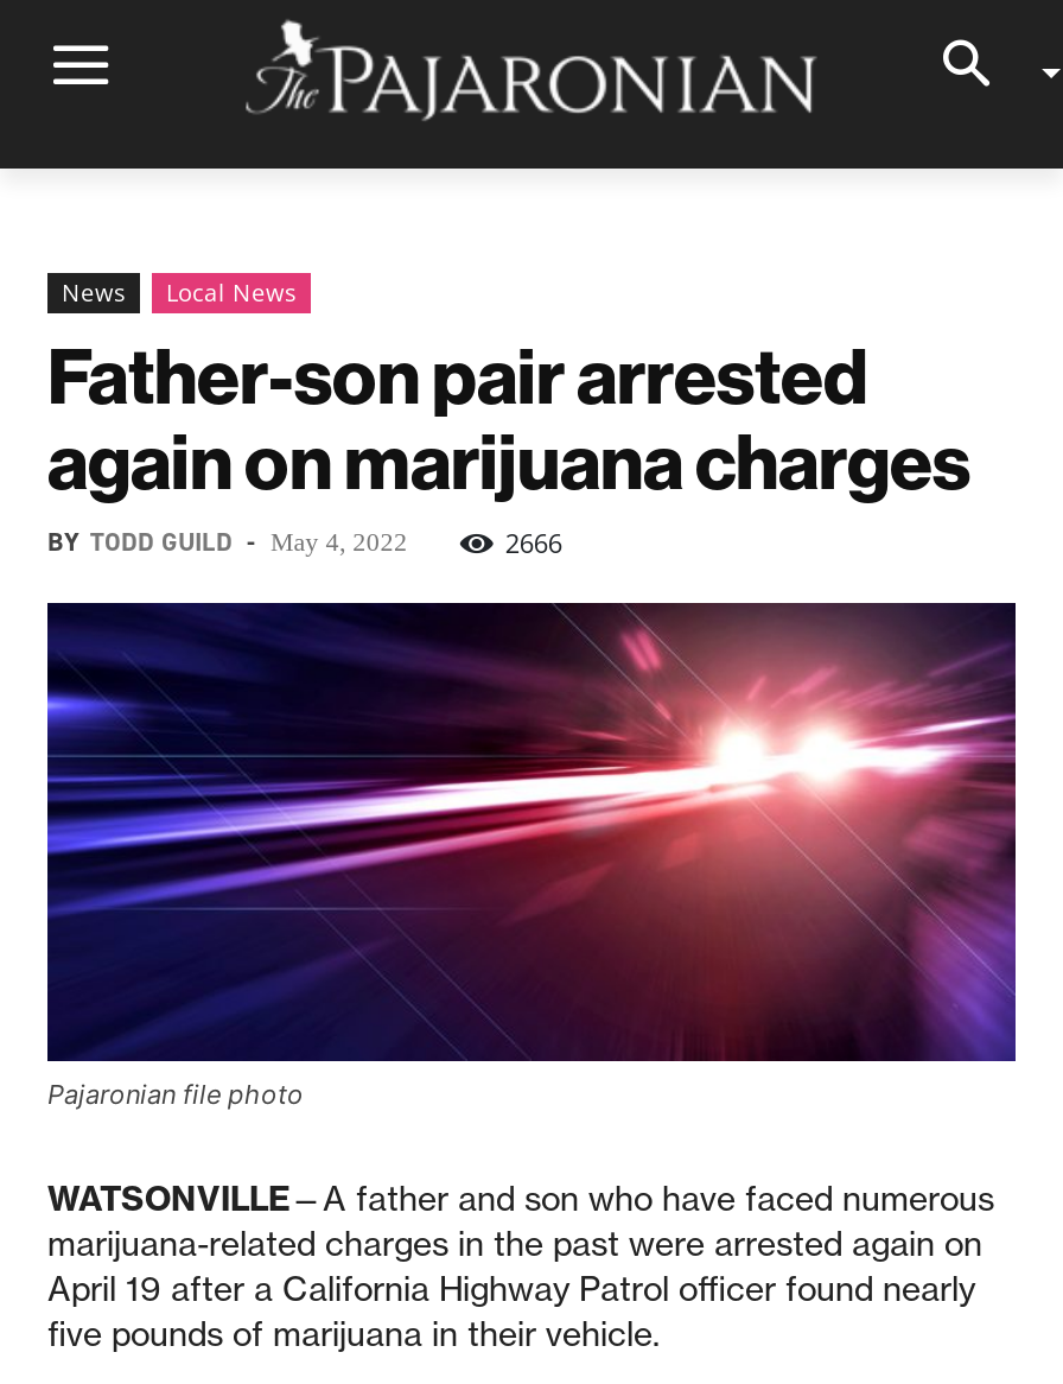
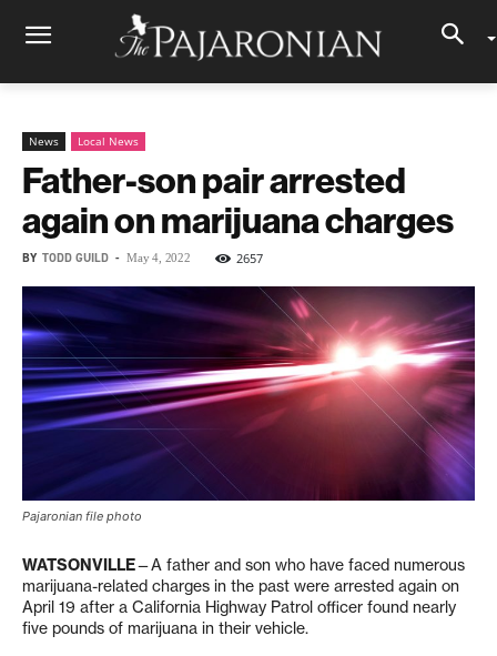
- 2666
+ 2657
